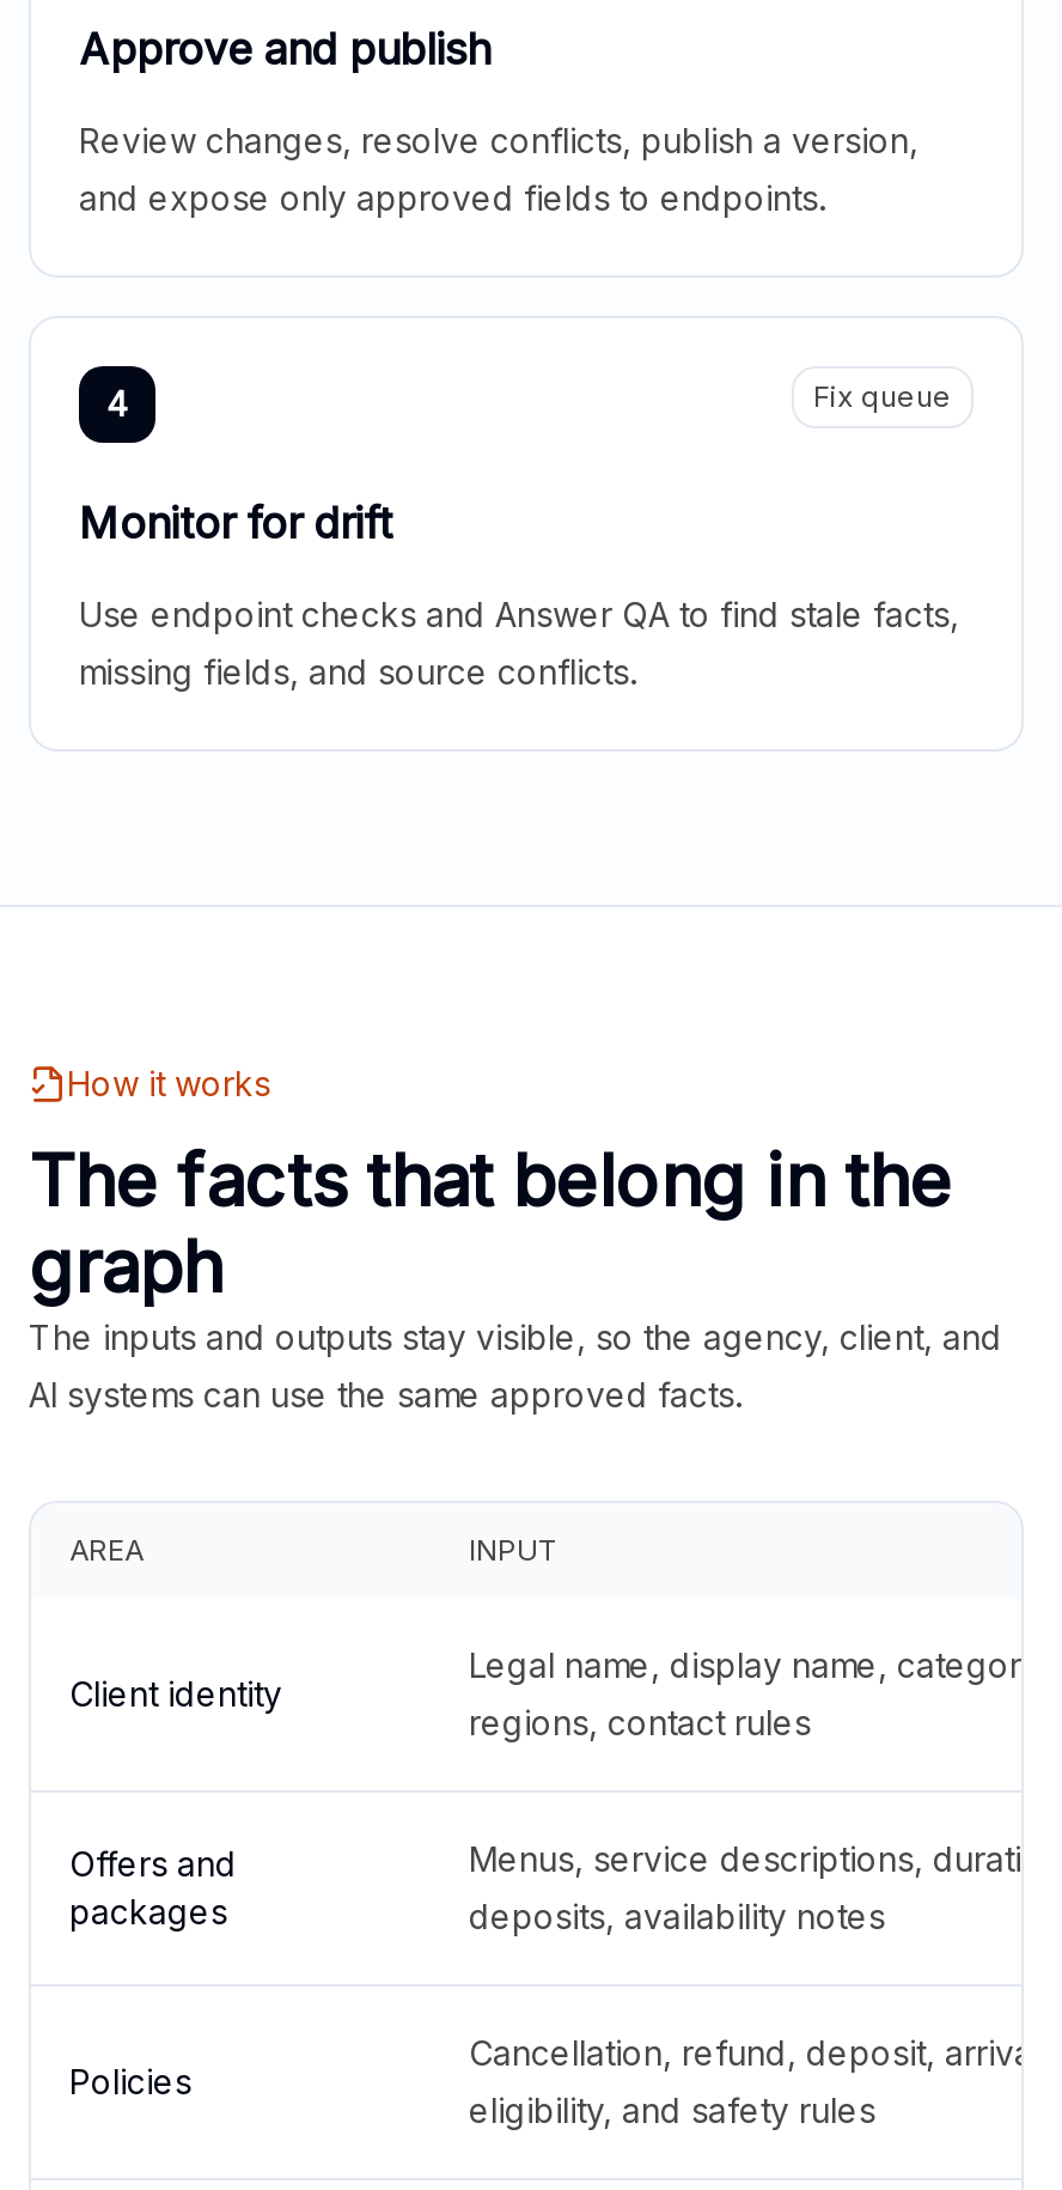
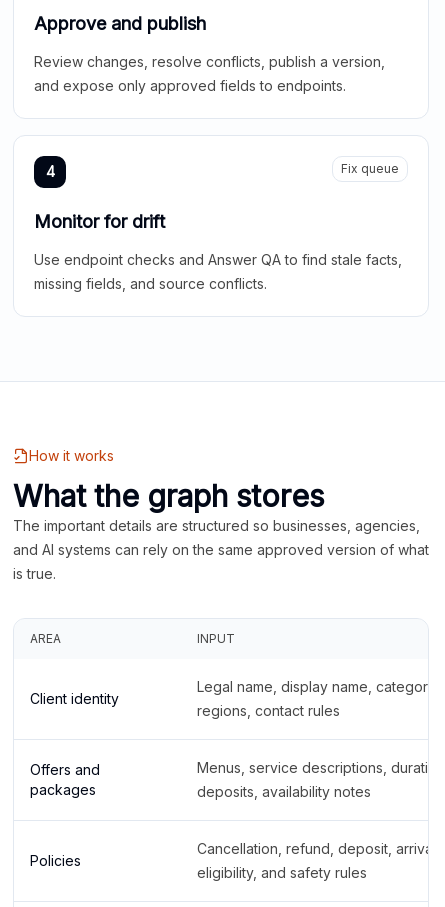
- The facts that belong in the
- graph
- The inputs and outputs stay visible, so the agency, client, and
- AI systems can use the same approved facts.
+ What the graph stores
+ The important details are structured so businesses, agencies,
+ and AI systems can rely on the same approved version of what
+ is true.
